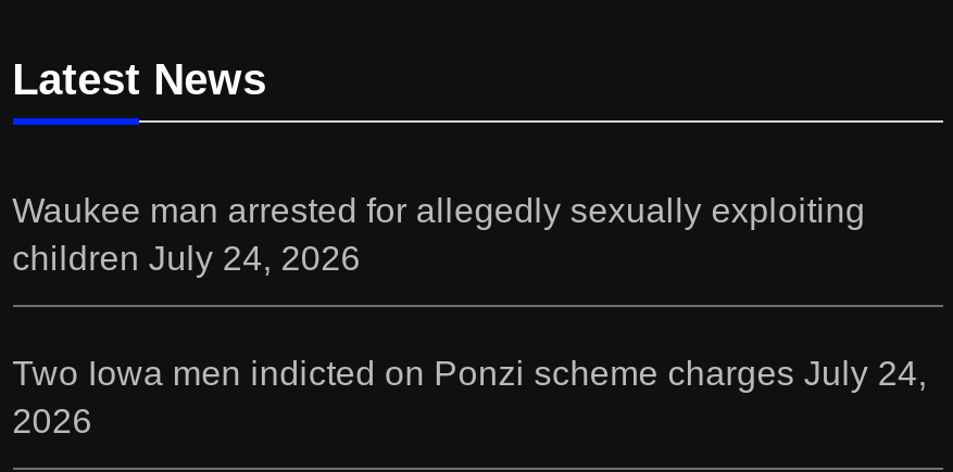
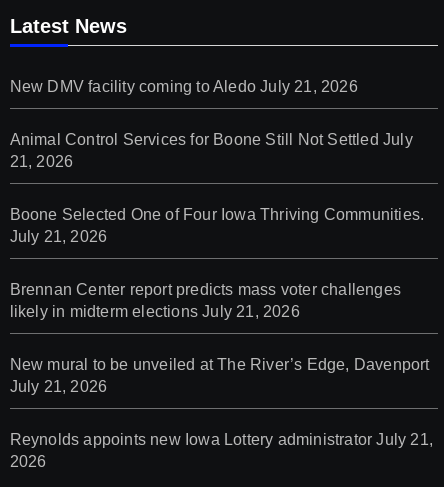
- Waukee man arrested for allegedly sexually exploiting
- children July 24, 2026
- Two Iowa men indicted on Ponzi scheme charges July 24,
+ New DMV facility coming to Aledo July 21, 2026
+ Animal Control Services for Boone Still Not Settled July
+ 21, 2026
+ Boone Selected One of Four Iowa Thriving Communities.
+ July 21, 2026
+ Brennan Center report predicts mass voter challenges
+ likely in midterm elections July 21, 2026
+ New mural to be unveiled at The River’s Edge, Davenport
+ July 21, 2026
+ Reynolds appoints new Iowa Lottery administrator July 21,
